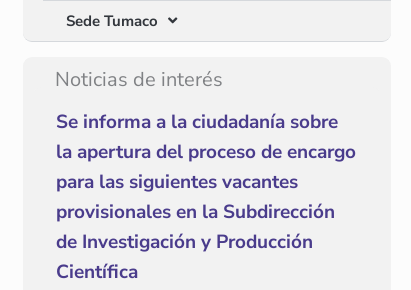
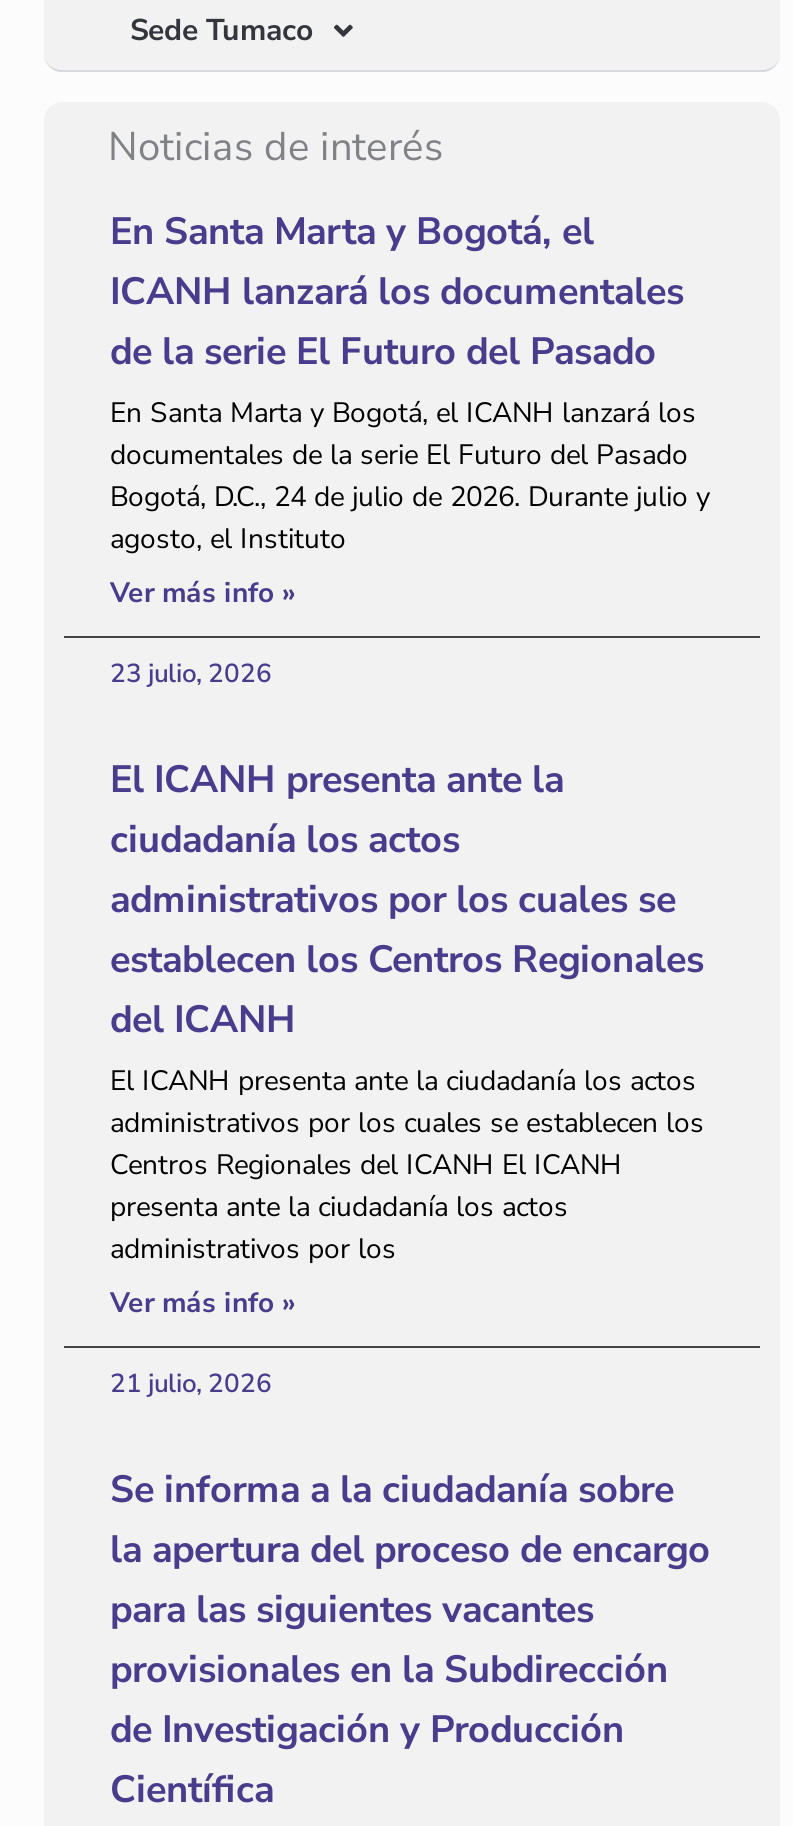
+ En Santa Marta y Bogotá, el
+ ICANH lanzará los documentales
+ de la serie El Futuro del Pasado
+ En Santa Marta y Bogotá, el ICANH lanzará los
+ documentales de la serie El Futuro del Pasado
+ Bogotá, D.C., 24 de julio de 2026. Durante julio y
+ agosto, el Instituto
+ Ver más info »
+ 23 julio, 2026
+ El ICANH presenta ante la
+ ciudadanía los actos
+ administrativos por los cuales se
+ establecen los Centros Regionales
+ del ICANH
+ El ICANH presenta ante la ciudadanía los actos
+ administrativos por los cuales se establecen los
+ Centros Regionales del ICANH El ICANH
+ presenta ante la ciudadanía los actos
+ administrativos por los
+ Ver más info »
+ 21 julio, 2026
